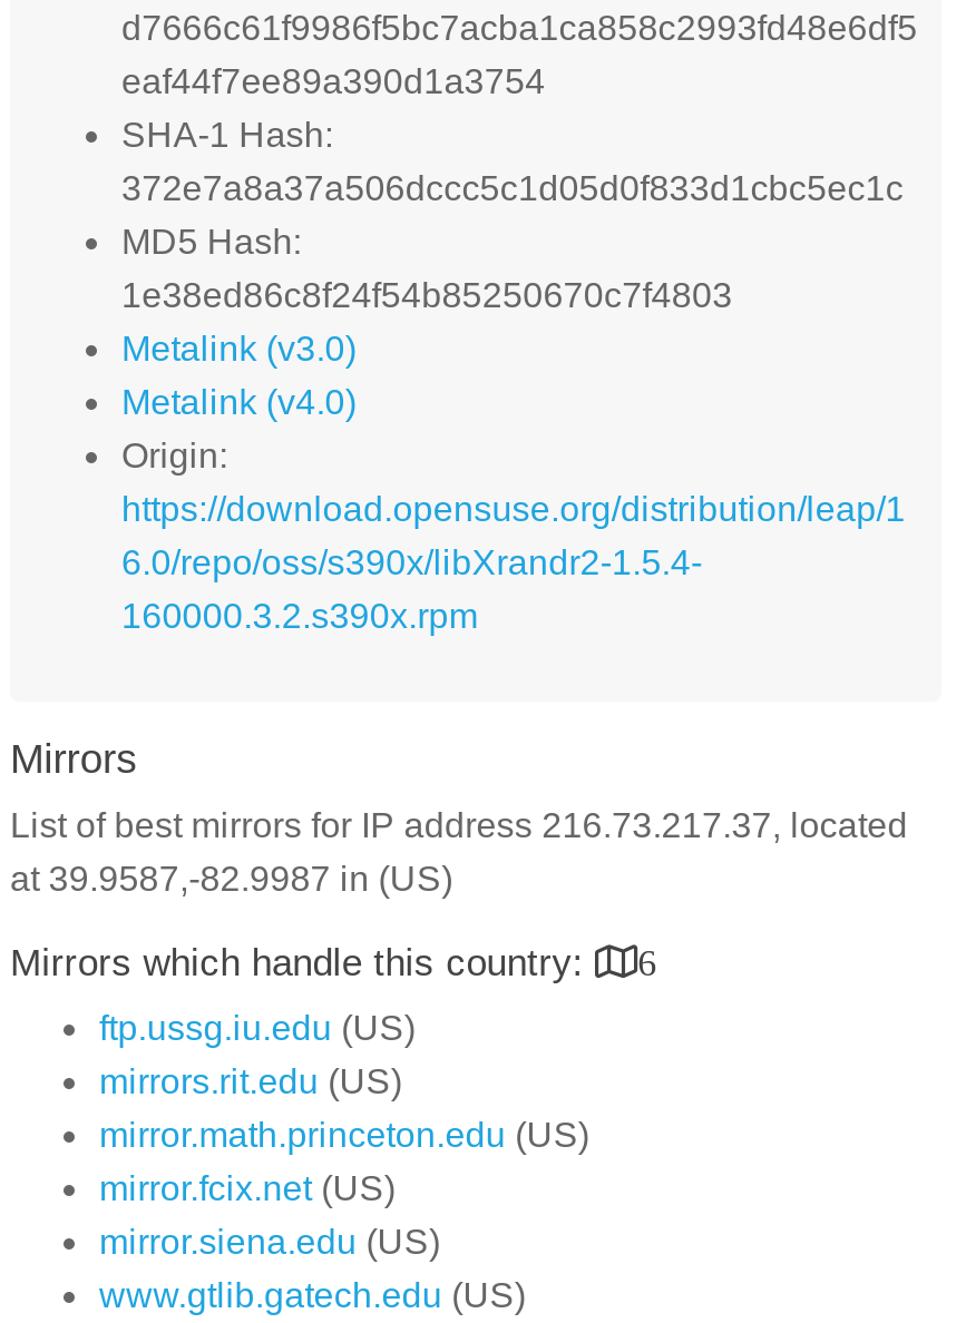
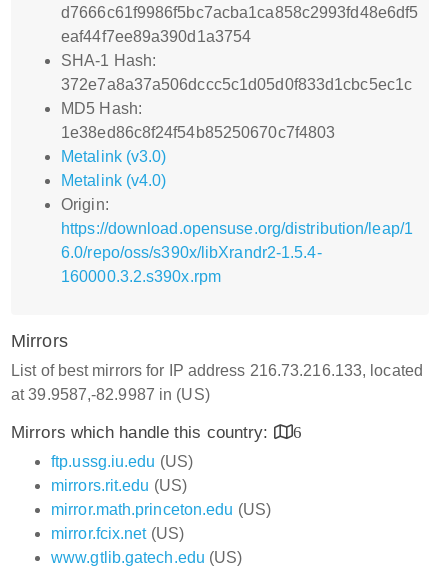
- List of best mirrors for IP address 216.73.217.37, located
+ List of best mirrors for IP address 216.73.216.133, located

- mirror.siena.edu (US)
